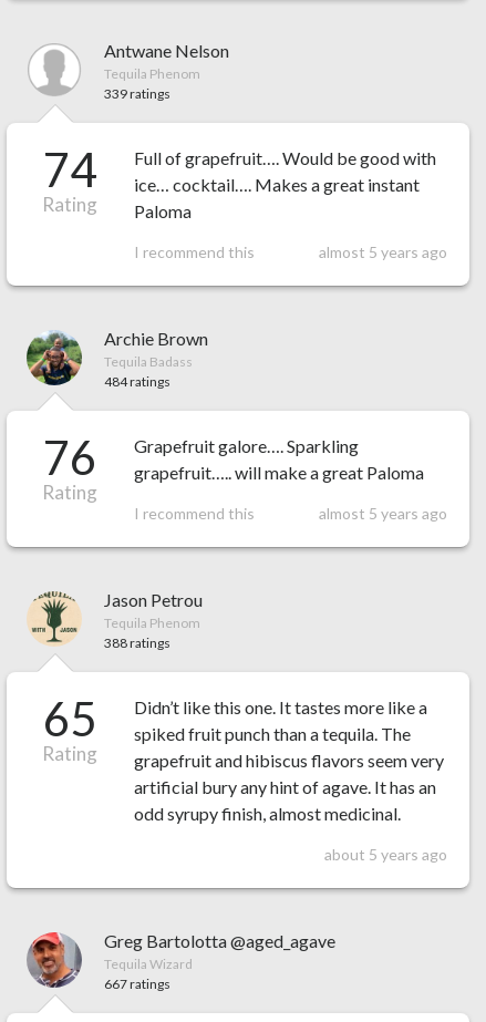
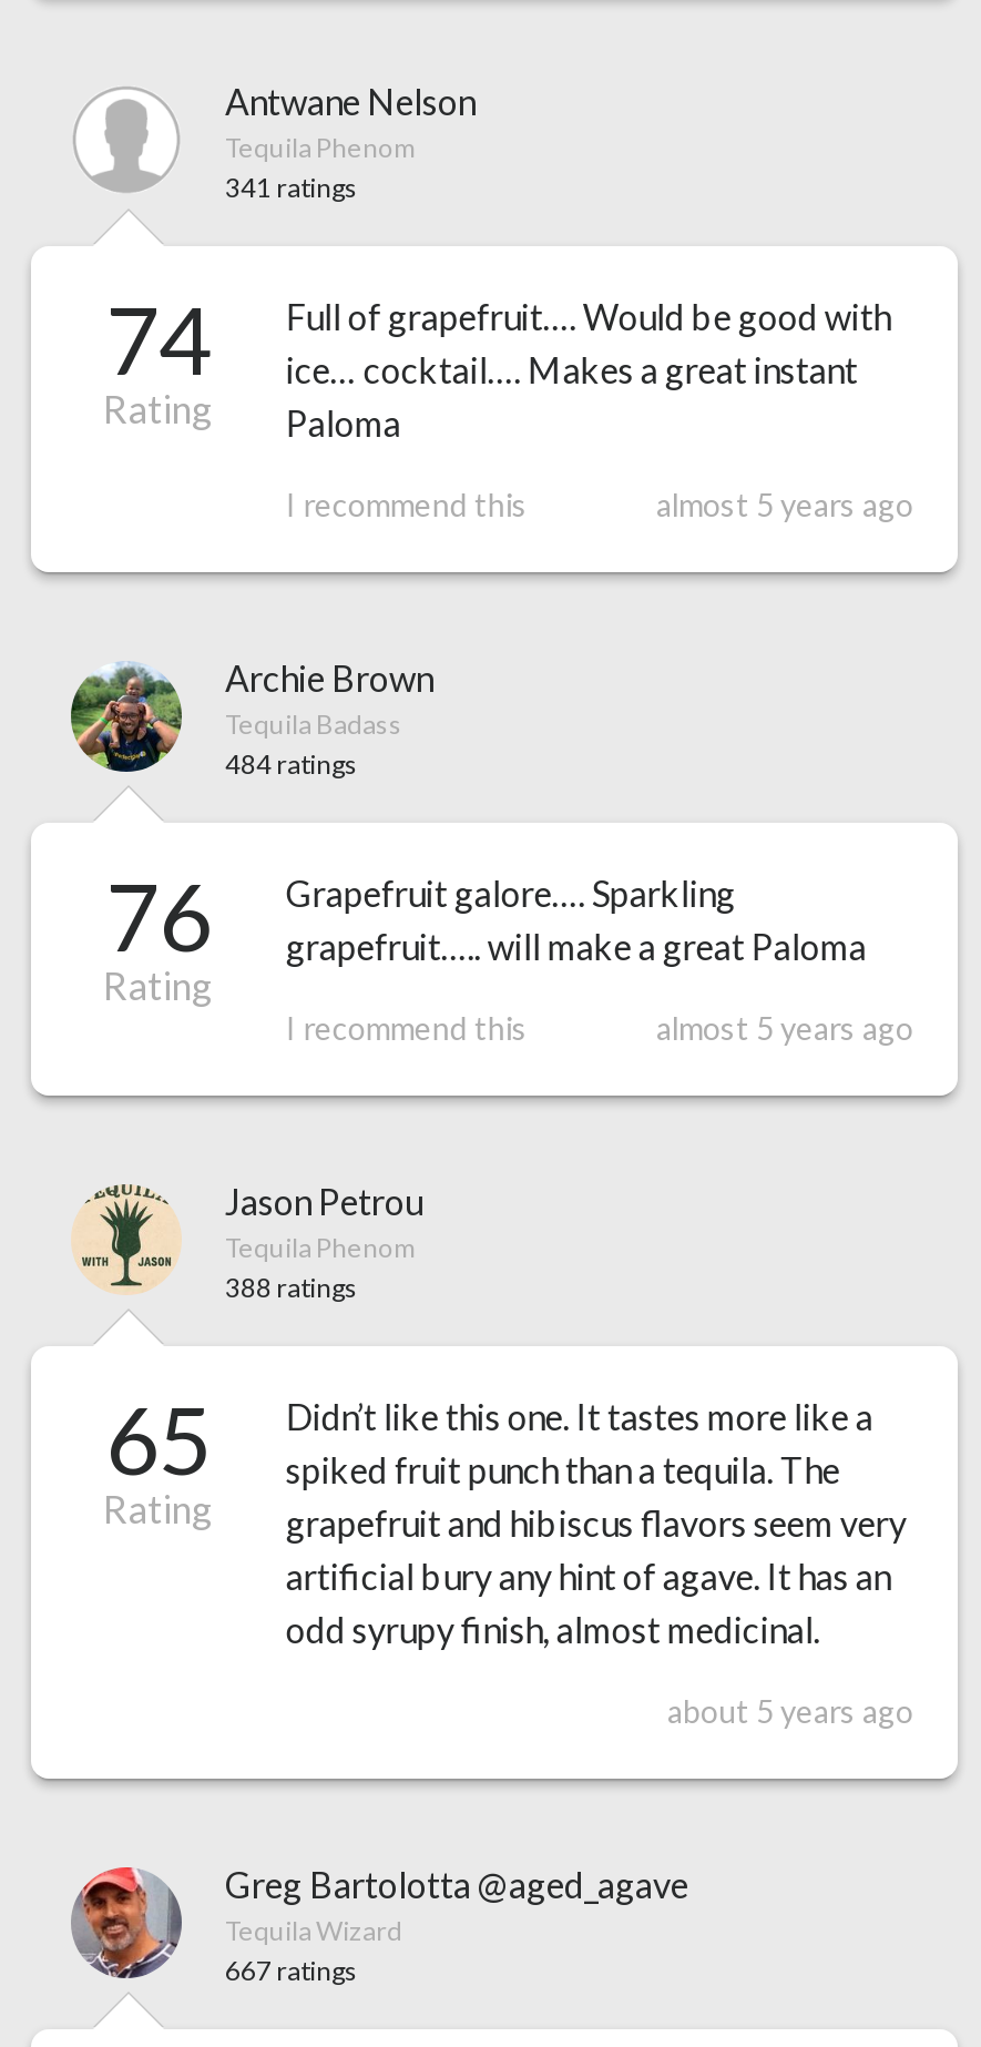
- 339 ratings
+ 341 ratings
